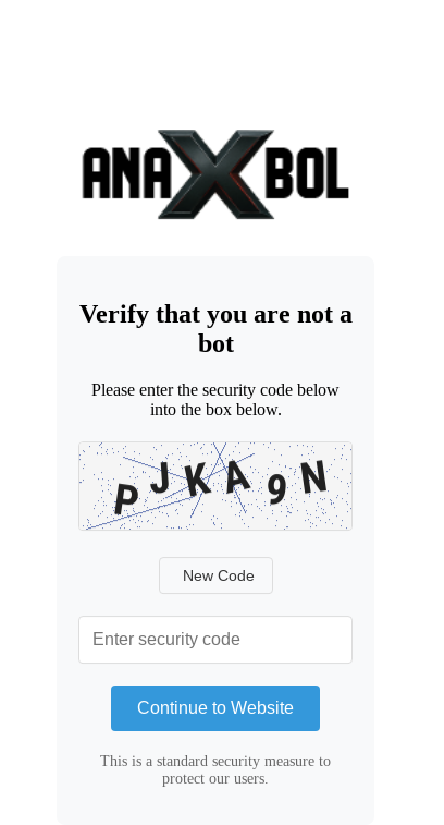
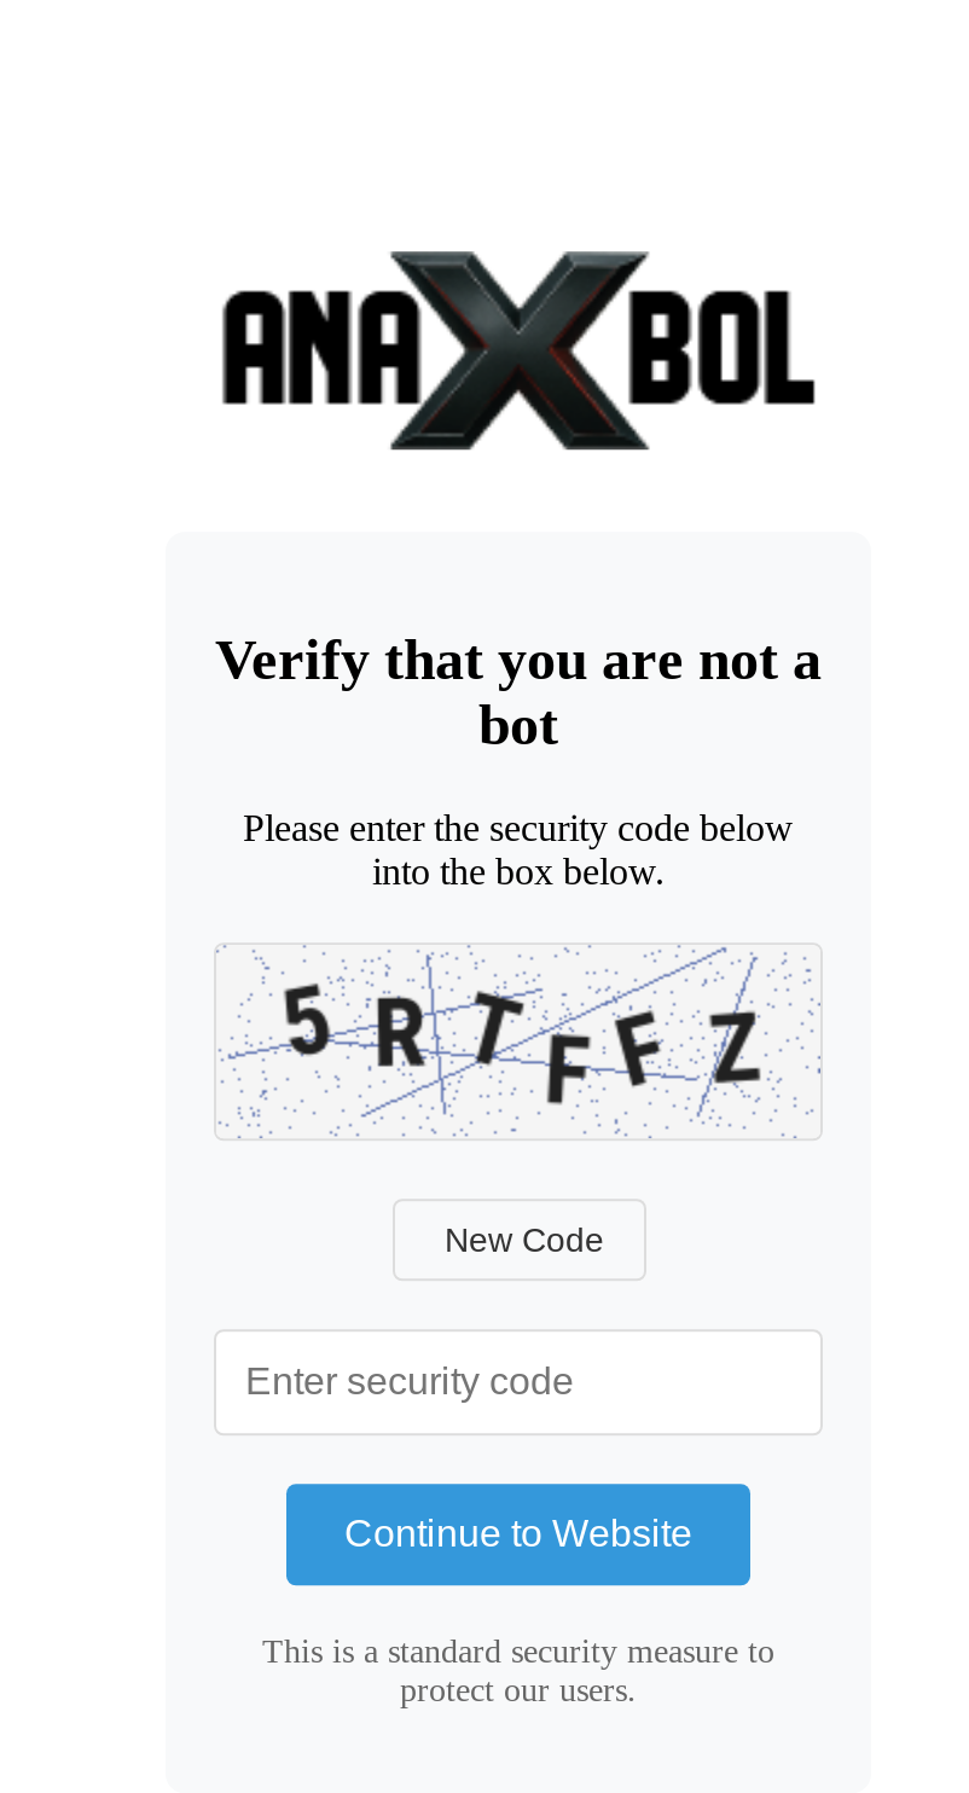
- [image]
+ [image]
